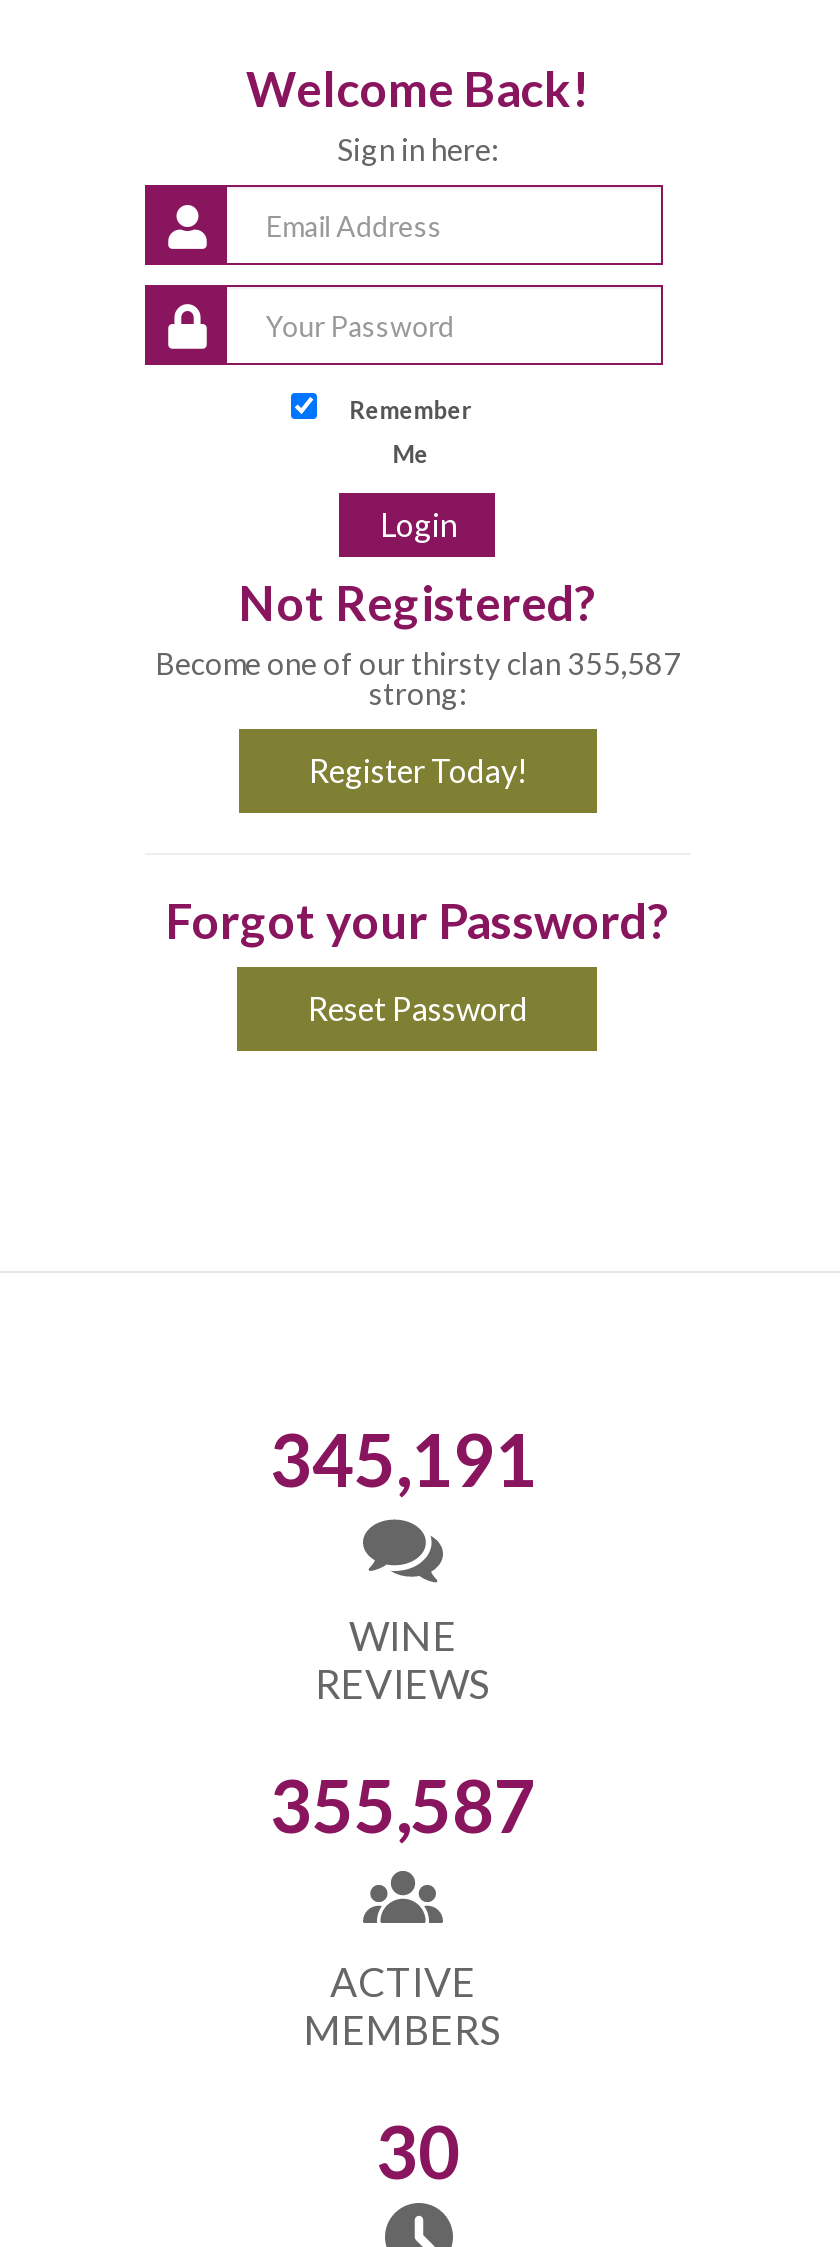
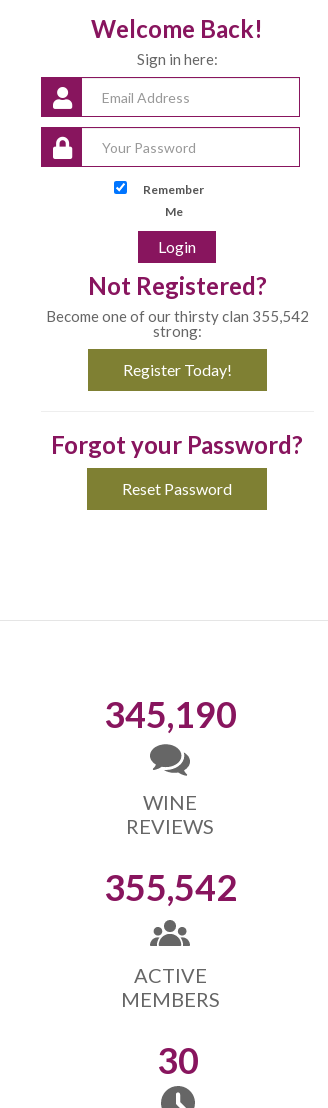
- Become one of our thirsty clan 355,587
+ Become one of our thirsty clan 355,542

- 345,191
+ 345,190

- 355,587
+ 355,542
